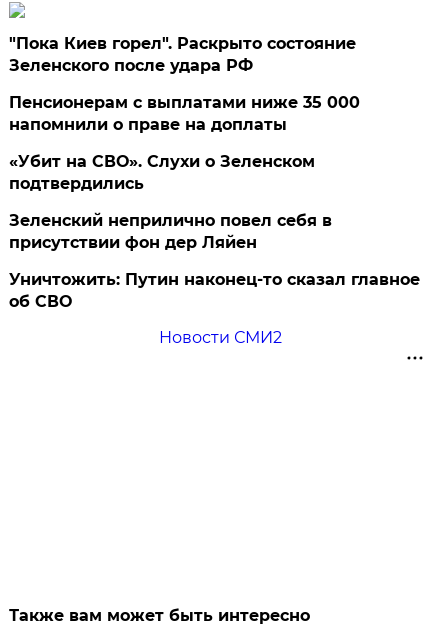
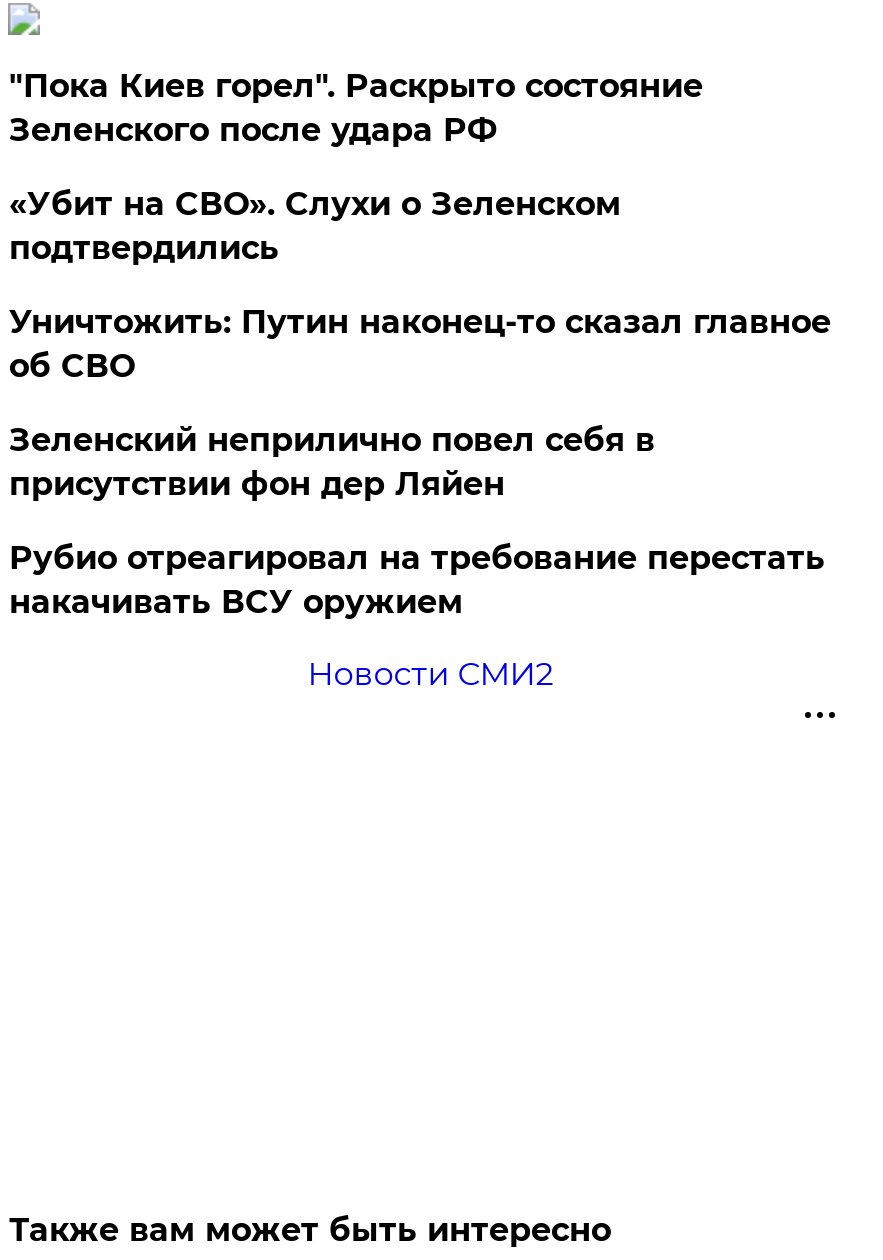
- Пенсионерам с выплатами ниже 35 000
- напомнили о праве на доплаты

moved up: «Убит на СВО». Слухи о Зеленском | подтвердились

+ Рубио отреагировал на требование перестать
+ накачивать ВСУ оружием

moved up: Уничтожить: Путин наконец-то сказал главное | об СВО
